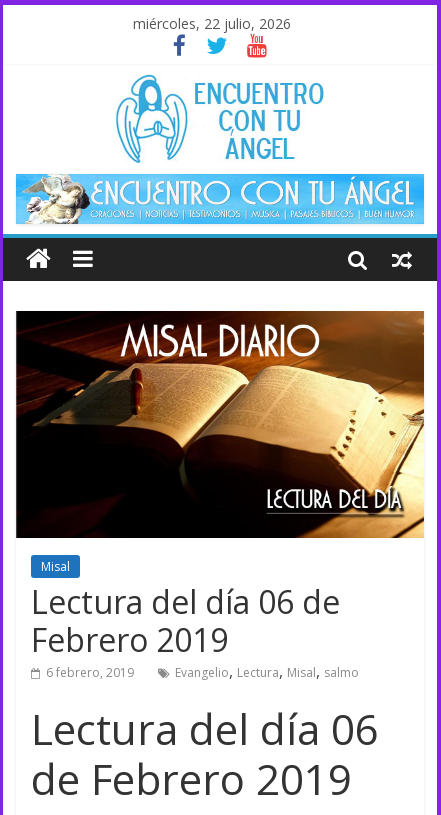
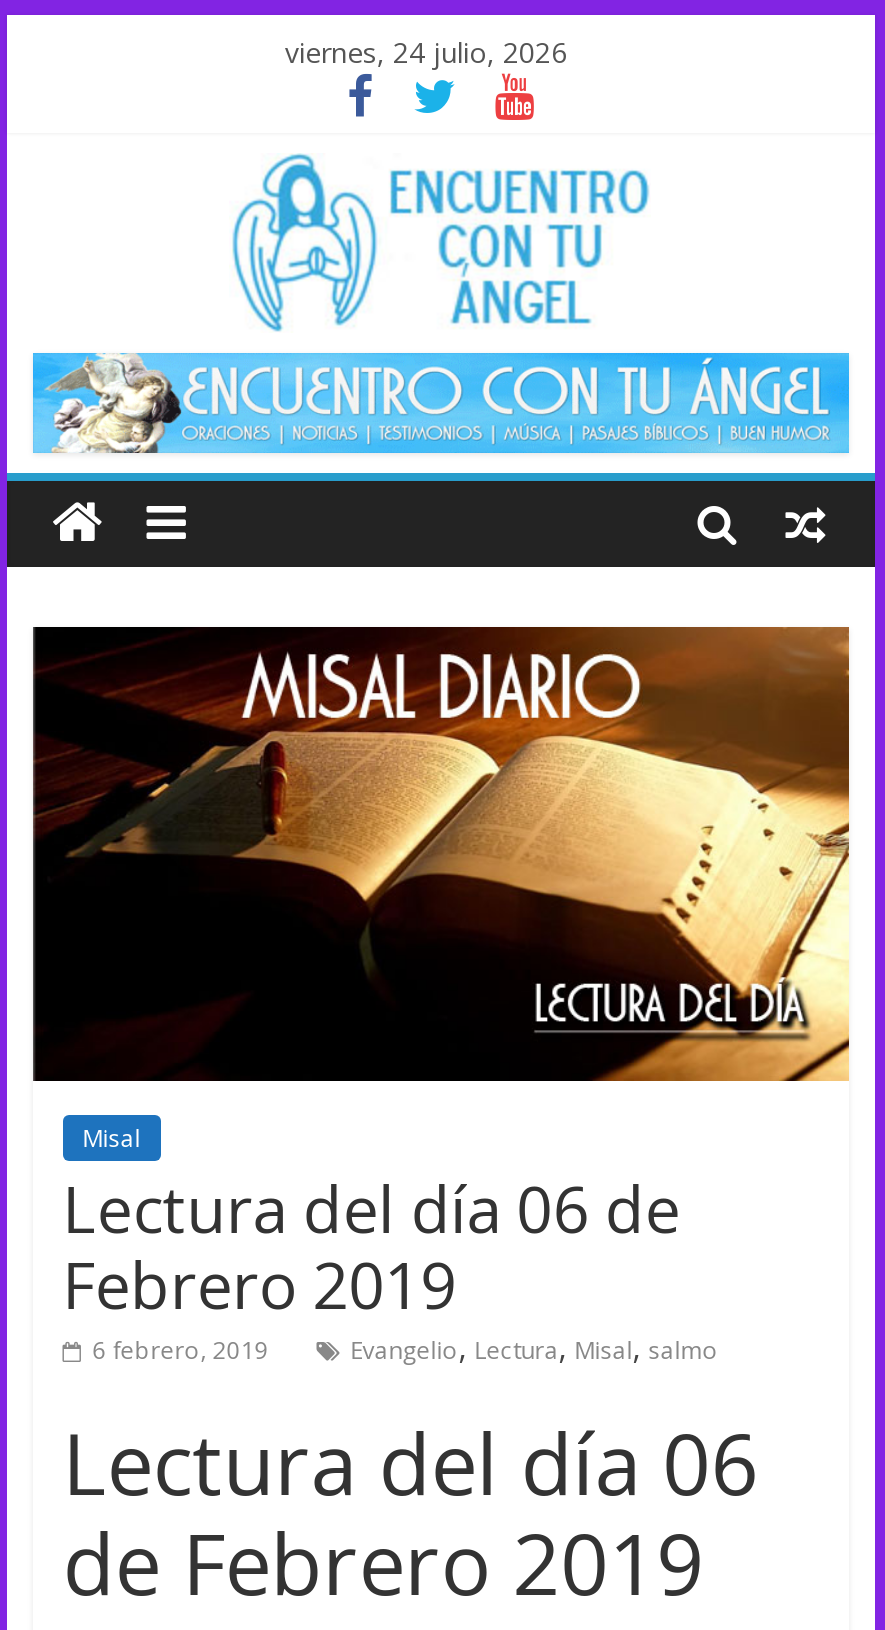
- miércoles, 22 julio, 2026
+ viernes, 24 julio, 2026
